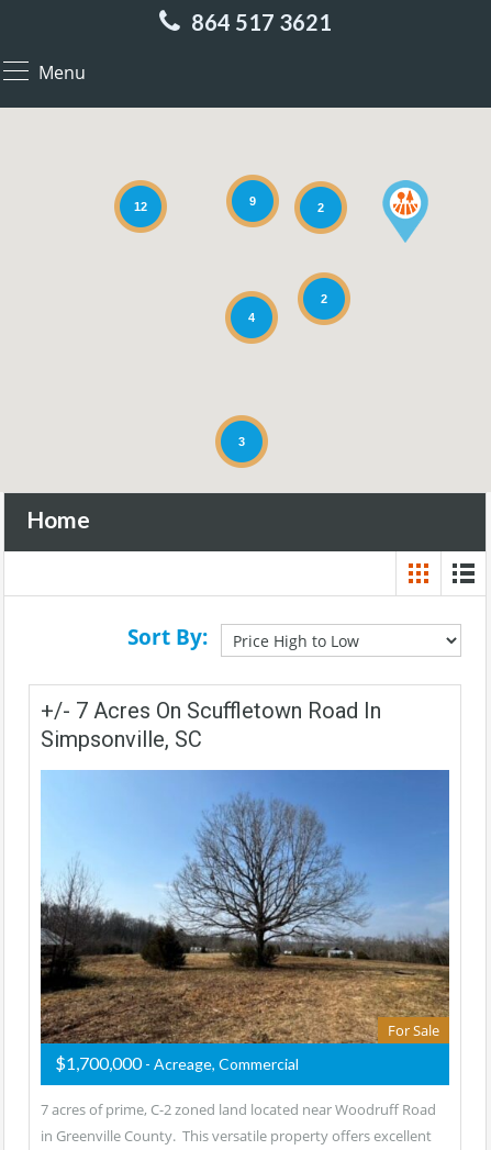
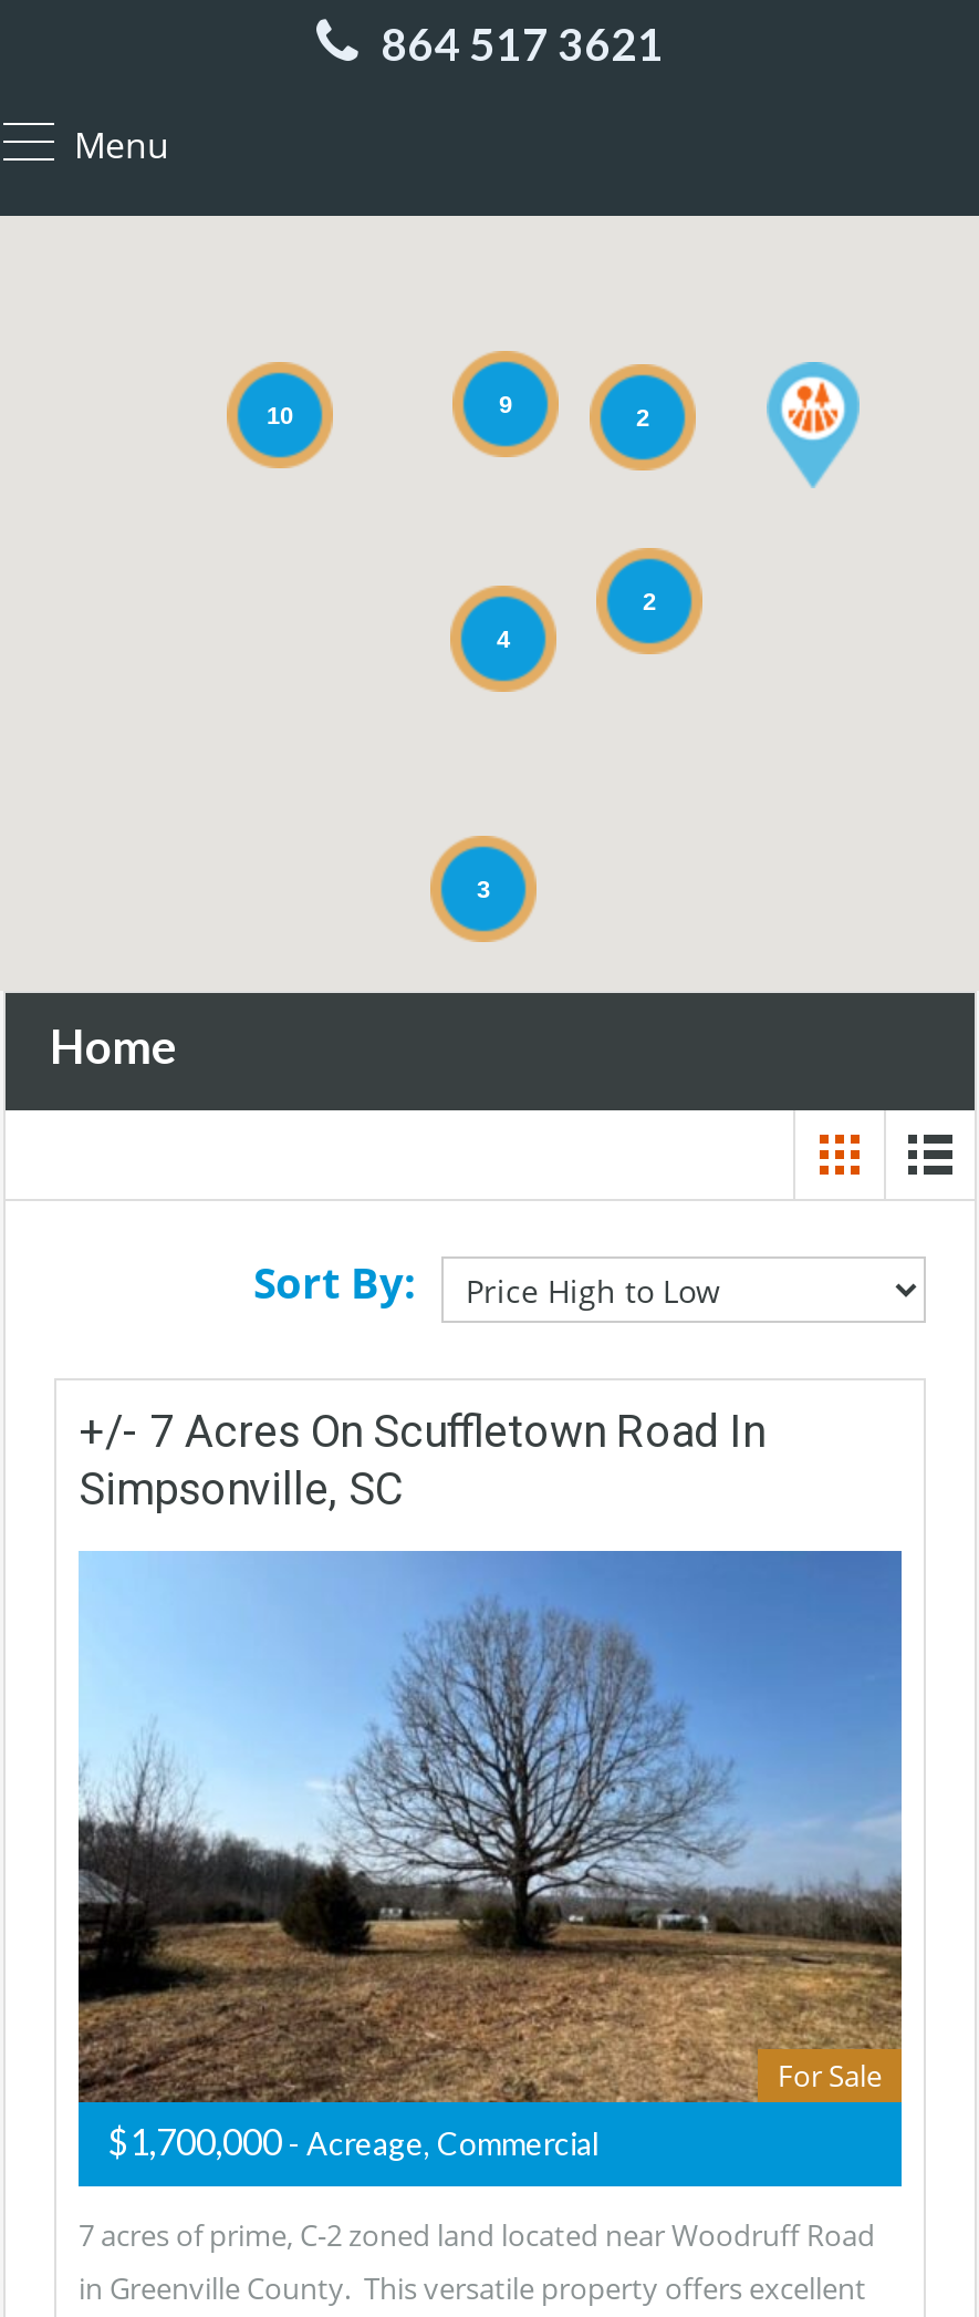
- 12
+ 10
